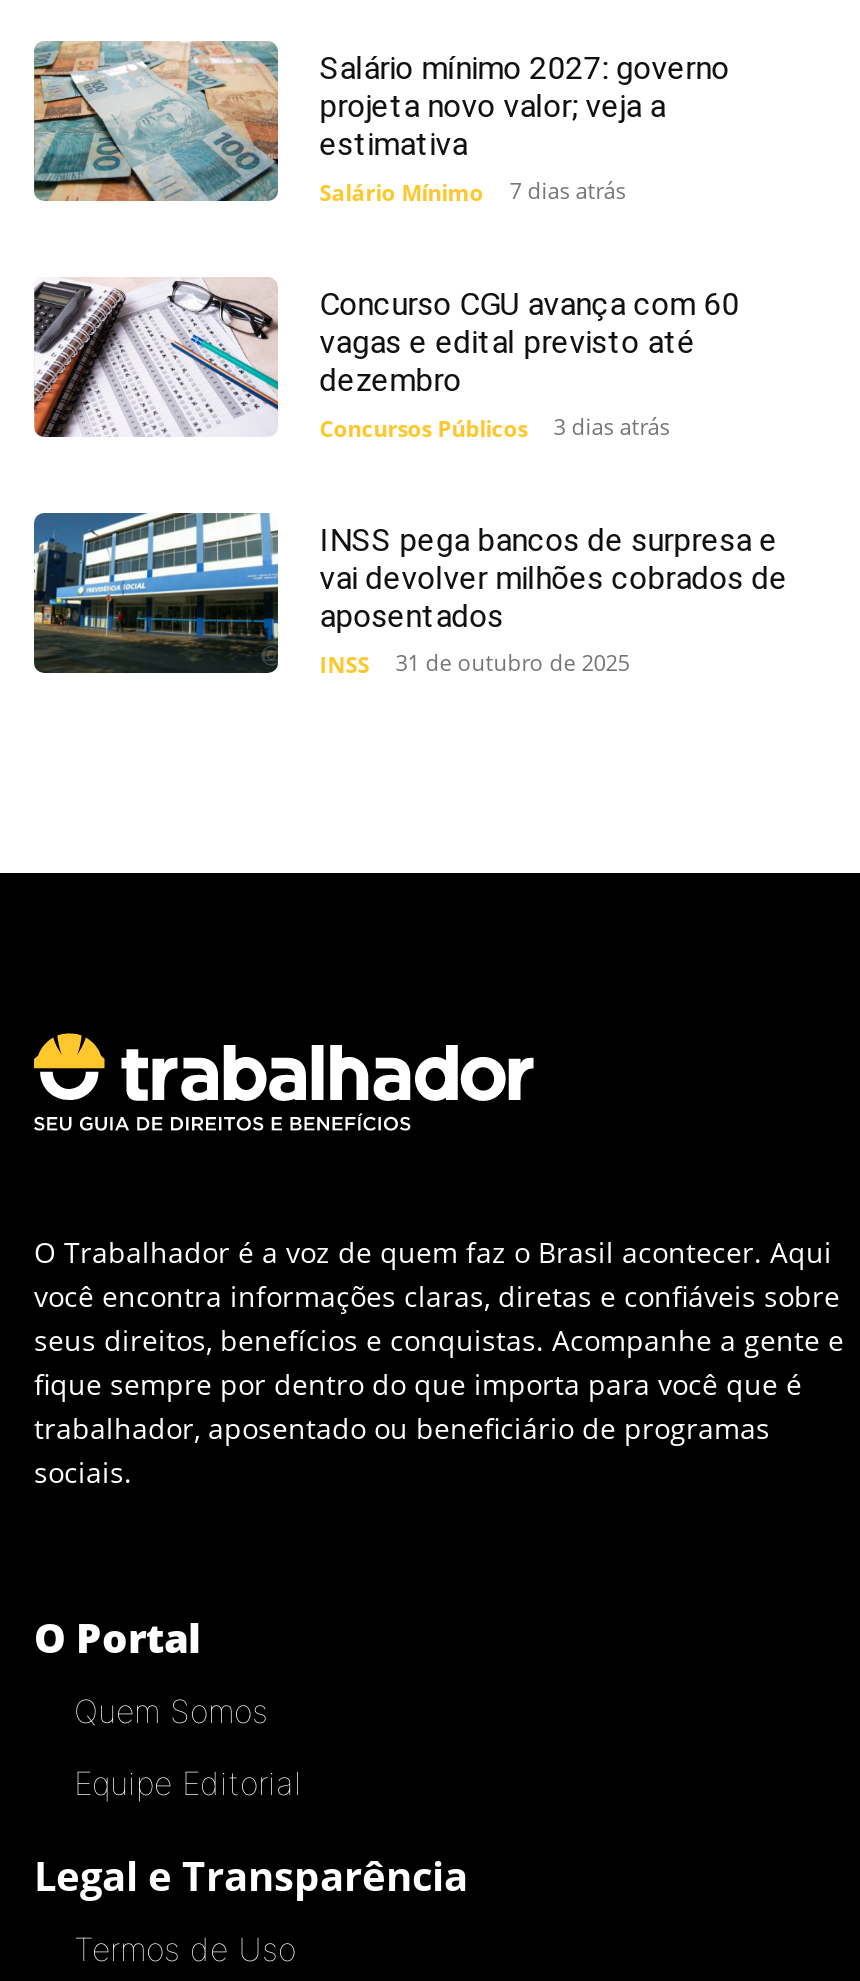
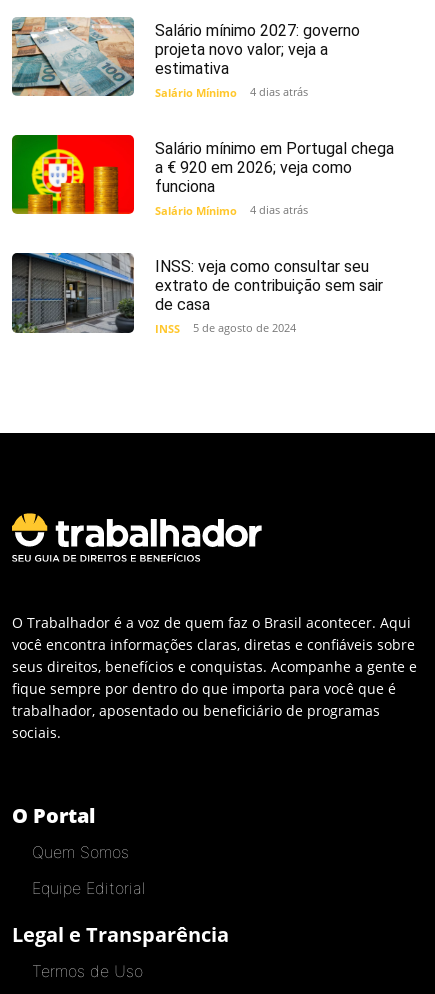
- Salário Mínimo 7 dias atrás
+ Salário Mínimo 4 dias atrás

- [image]
- Concurso CGU avança com 60
- vagas e edital previsto até
- dezembro
- Concursos Públicos
- 3 dias atrás
+ [image]
+ Salário mínimo em Portugal chega
+ a € 920 em 2026; veja como
+ funciona
+ Salário Mínimo
+ 4 dias atrás

- [image]
- INSS pega bancos de surpresa e
- vai devolver milhões cobrados de
- aposentados
+ [image]
+ INSS: veja como consultar seu
+ extrato de contribuição sem sair
+ de casa

- INSS 31 de outubro de 2025
+ INSS 5 de agosto de 2024
